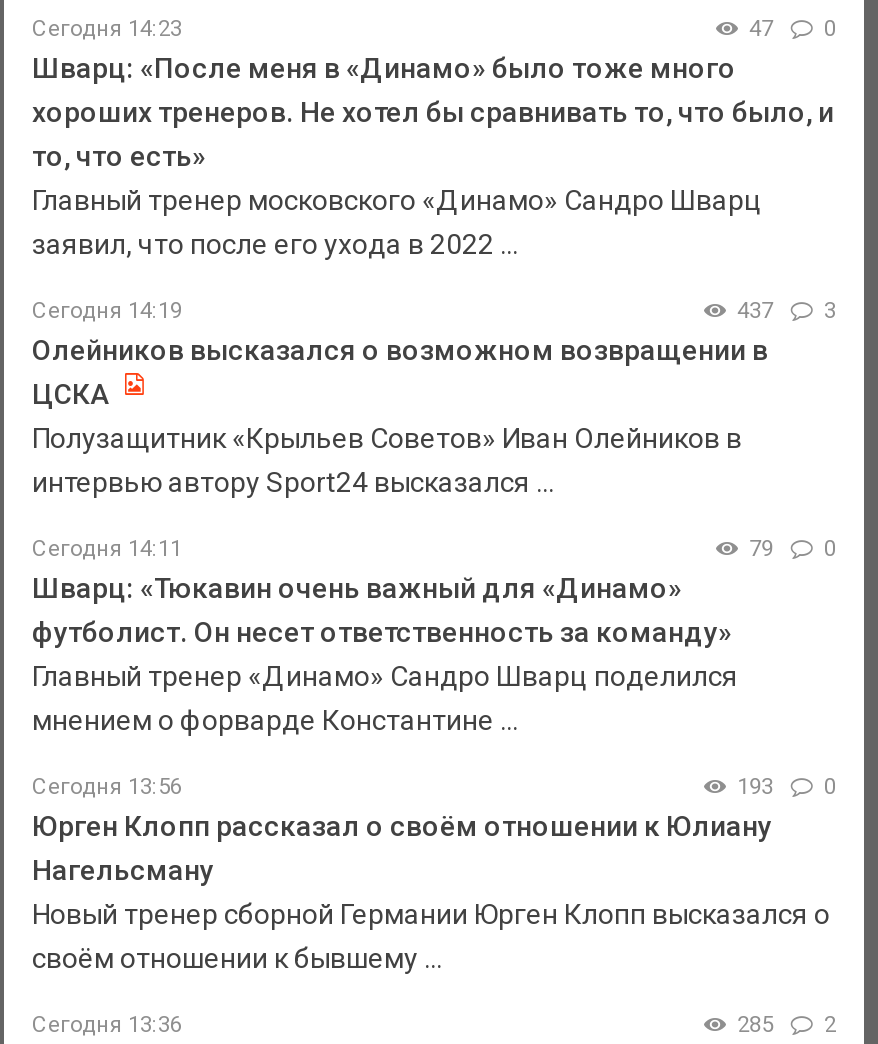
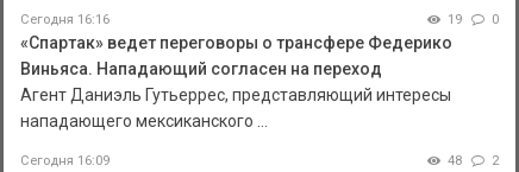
- Сегодня 14:23
- 47
+ Сегодня 16:16
+ 19

- Шварц: «После меня в «Динамо» было тоже много
- хороших тренеров. Не хотел бы сравнивать то, что было, и
- то, что есть»
- Главный тренер московского «Динамо» Сандро Шварц
- заявил, что после его ухода в 2022 ...
- Сегодня 14:19
- 437
- 3
- Олейников высказался о возможном возвращении в
- ЦСКА
- Полузащитник «Крыльев Советов» Иван Олейников в
- интервью автору Sport24 высказался ...
- Сегодня 14:11
- 79
- 0
- Шварц: «Тюкавин очень важный для «Динамо»
- футболист. Он несет ответственность за команду»
- Главный тренер «Динамо» Сандро Шварц поделился
- мнением о форварде Константине ...
- Сегодня 13:56
- 193
- 0
- Юрген Клопп рассказал о своём отношении к Юлиану
- Нагельсману
- Новый тренер сборной Германии Юрген Клопп высказался о
- своём отношении к бывшему ...
- Сегодня 13:36
- 285
+ «Спартак» ведет переговоры о трансфере Федерико
+ Виньяса. Нападающий согласен на переход
+ Агент Даниэль Гутьеррес, представляющий интересы
+ нападающего мексиканского ...
+ Сегодня 16:09
+ 48
